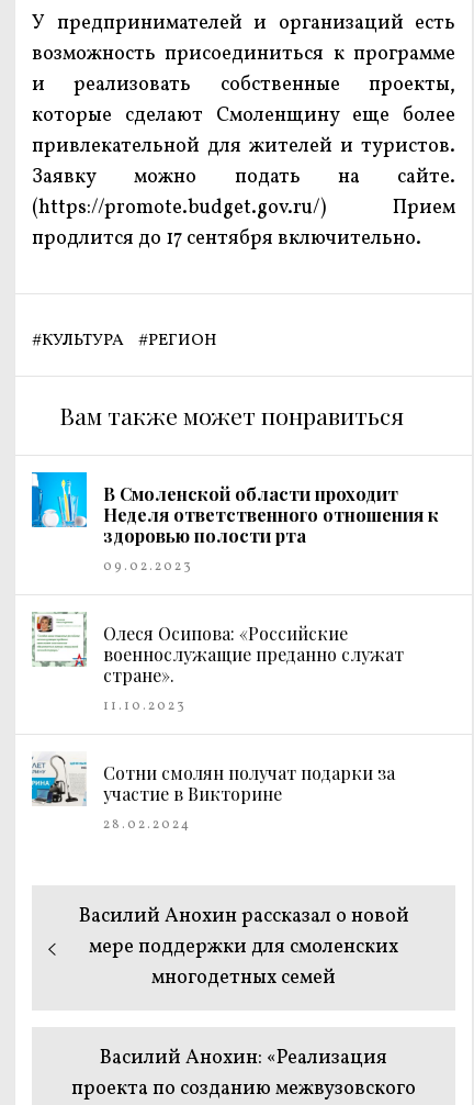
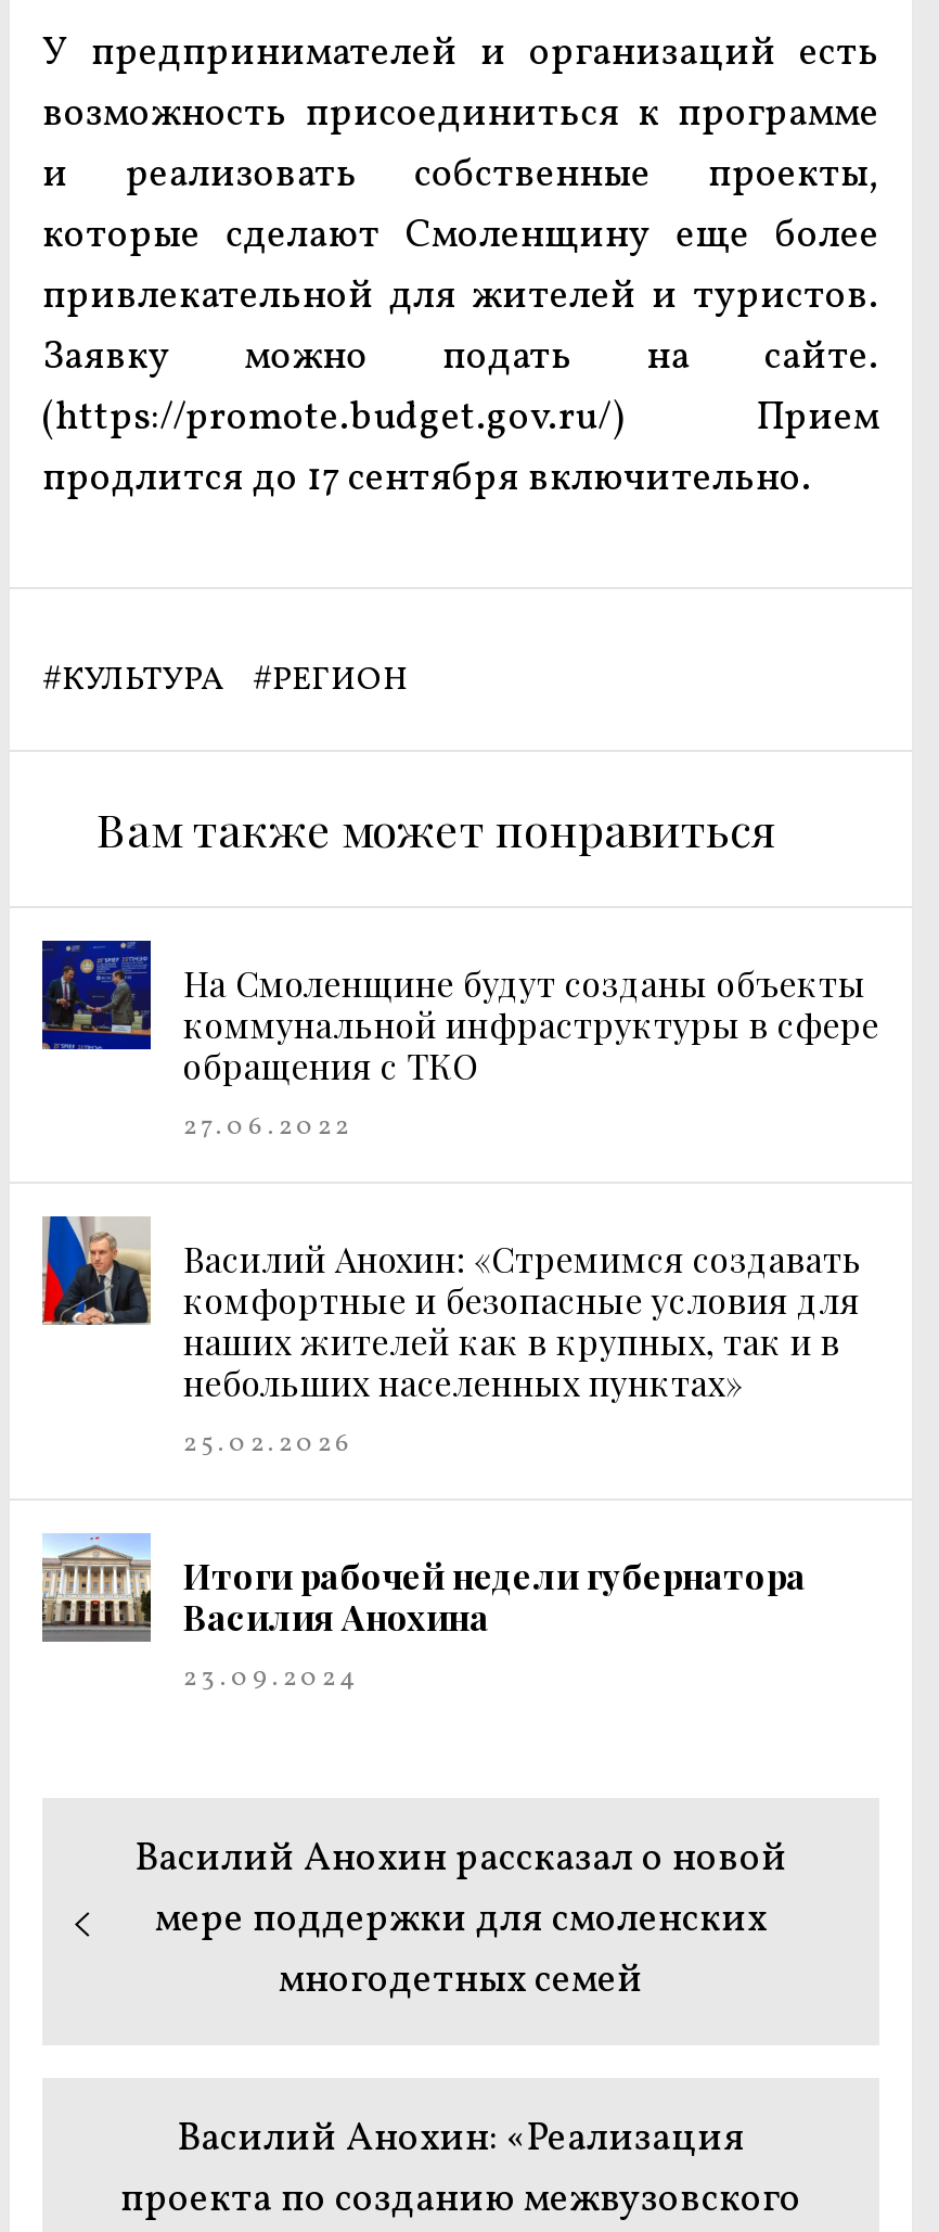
- [image]
- В Смоленской области проходит
- Неделя ответственного отношения к
- здоровью полости рта
+ [image]
+ На Смоленщине будут созданы объекты
+ коммунальной инфраструктуры в сфере
+ обращения с ТКО

- 09.02.2023
+ 27.06.2022

- [image]
- Олеся Осипова: «Российские
- военнослужащие преданно служат
- стране».
+ [image]
+ Василий Анохин: «Стремимся создавать
+ комфортные и безопасные условия для
+ наших жителей как в крупных, так и в
+ небольших населенных пунктах»

- 11.10.2023
+ 25.02.2026

- [image]
- Сотни смолян получат подарки за
- участие в Викторине
+ [image]
+ Итоги рабочей недели губернатора
+ Василия Анохина

- 28.02.2024
+ 23.09.2024
